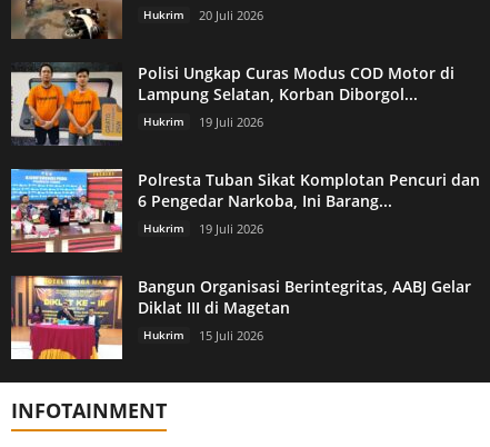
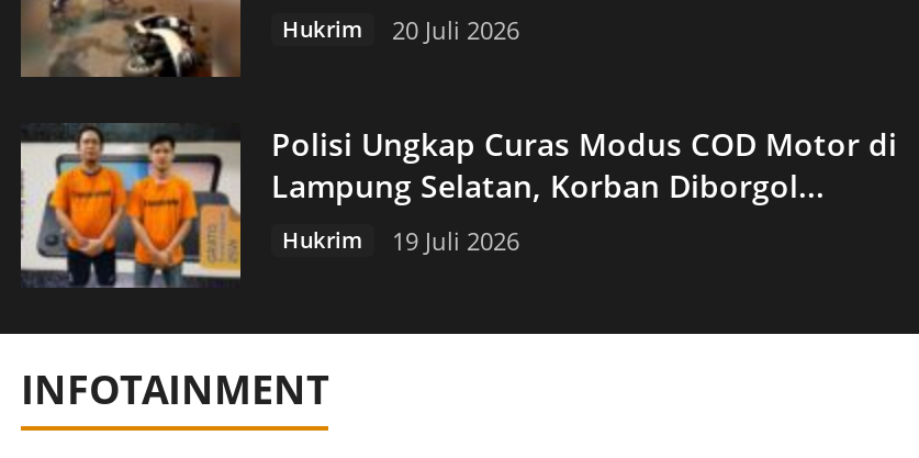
- [image]
- Polresta Tuban Sikat Komplotan Pencuri dan
- 6 Pengedar Narkoba, Ini Barang...
- Hukrim
- 19 Juli 2026
- Bangun Organisasi Berintegritas, AABJ Gelar
- Diklat III di Magetan
- Hukrim
- 15 Juli 2026

- [image]
